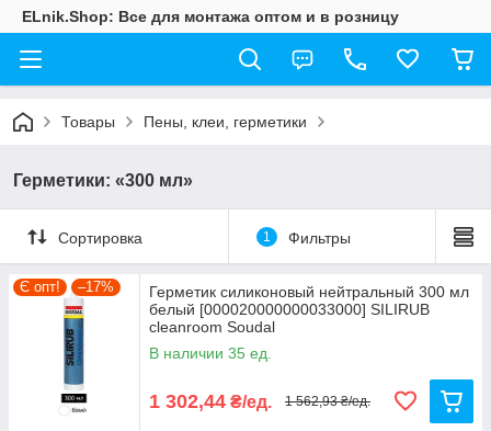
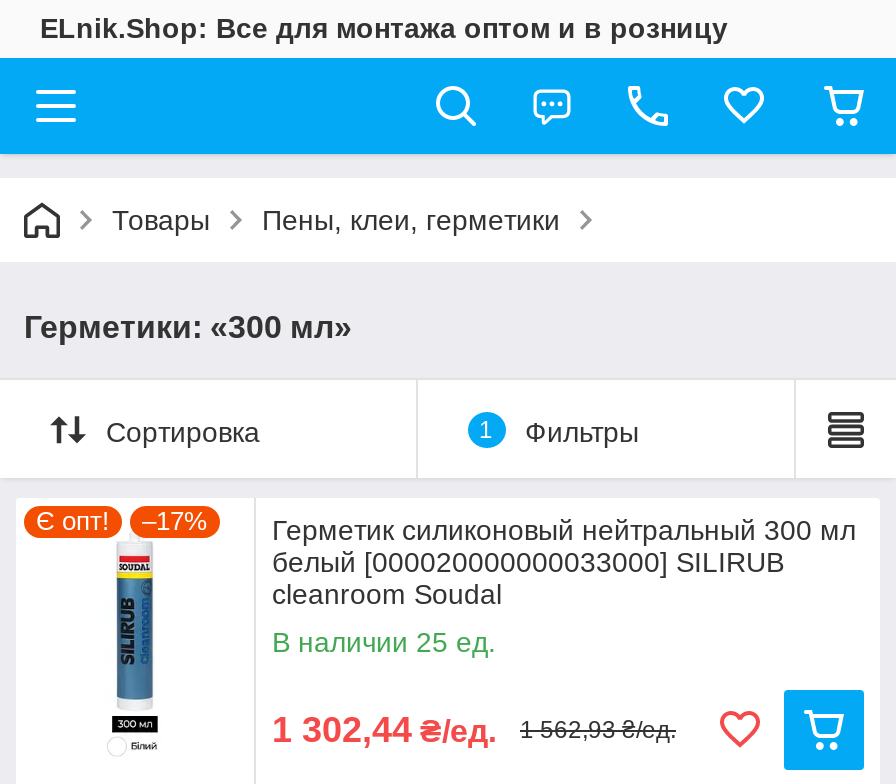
- В наличии 35 ед.
+ В наличии 25 ед.
